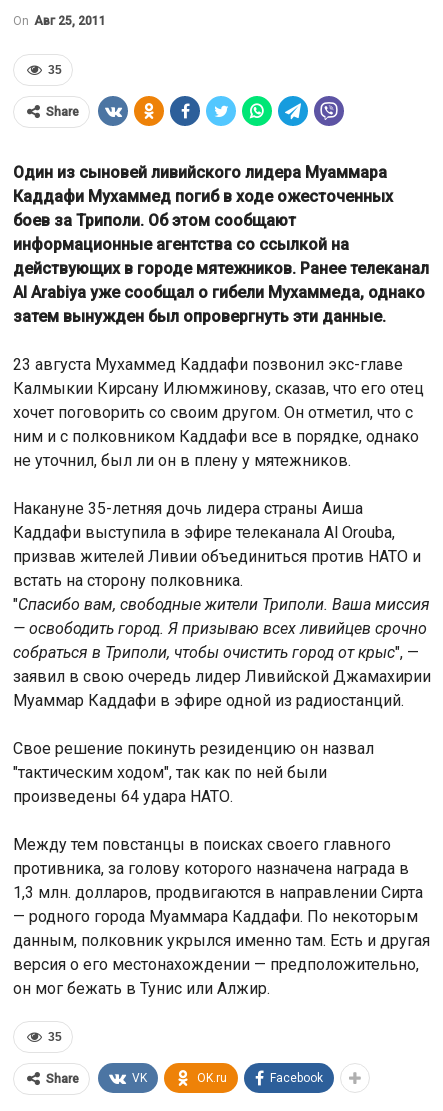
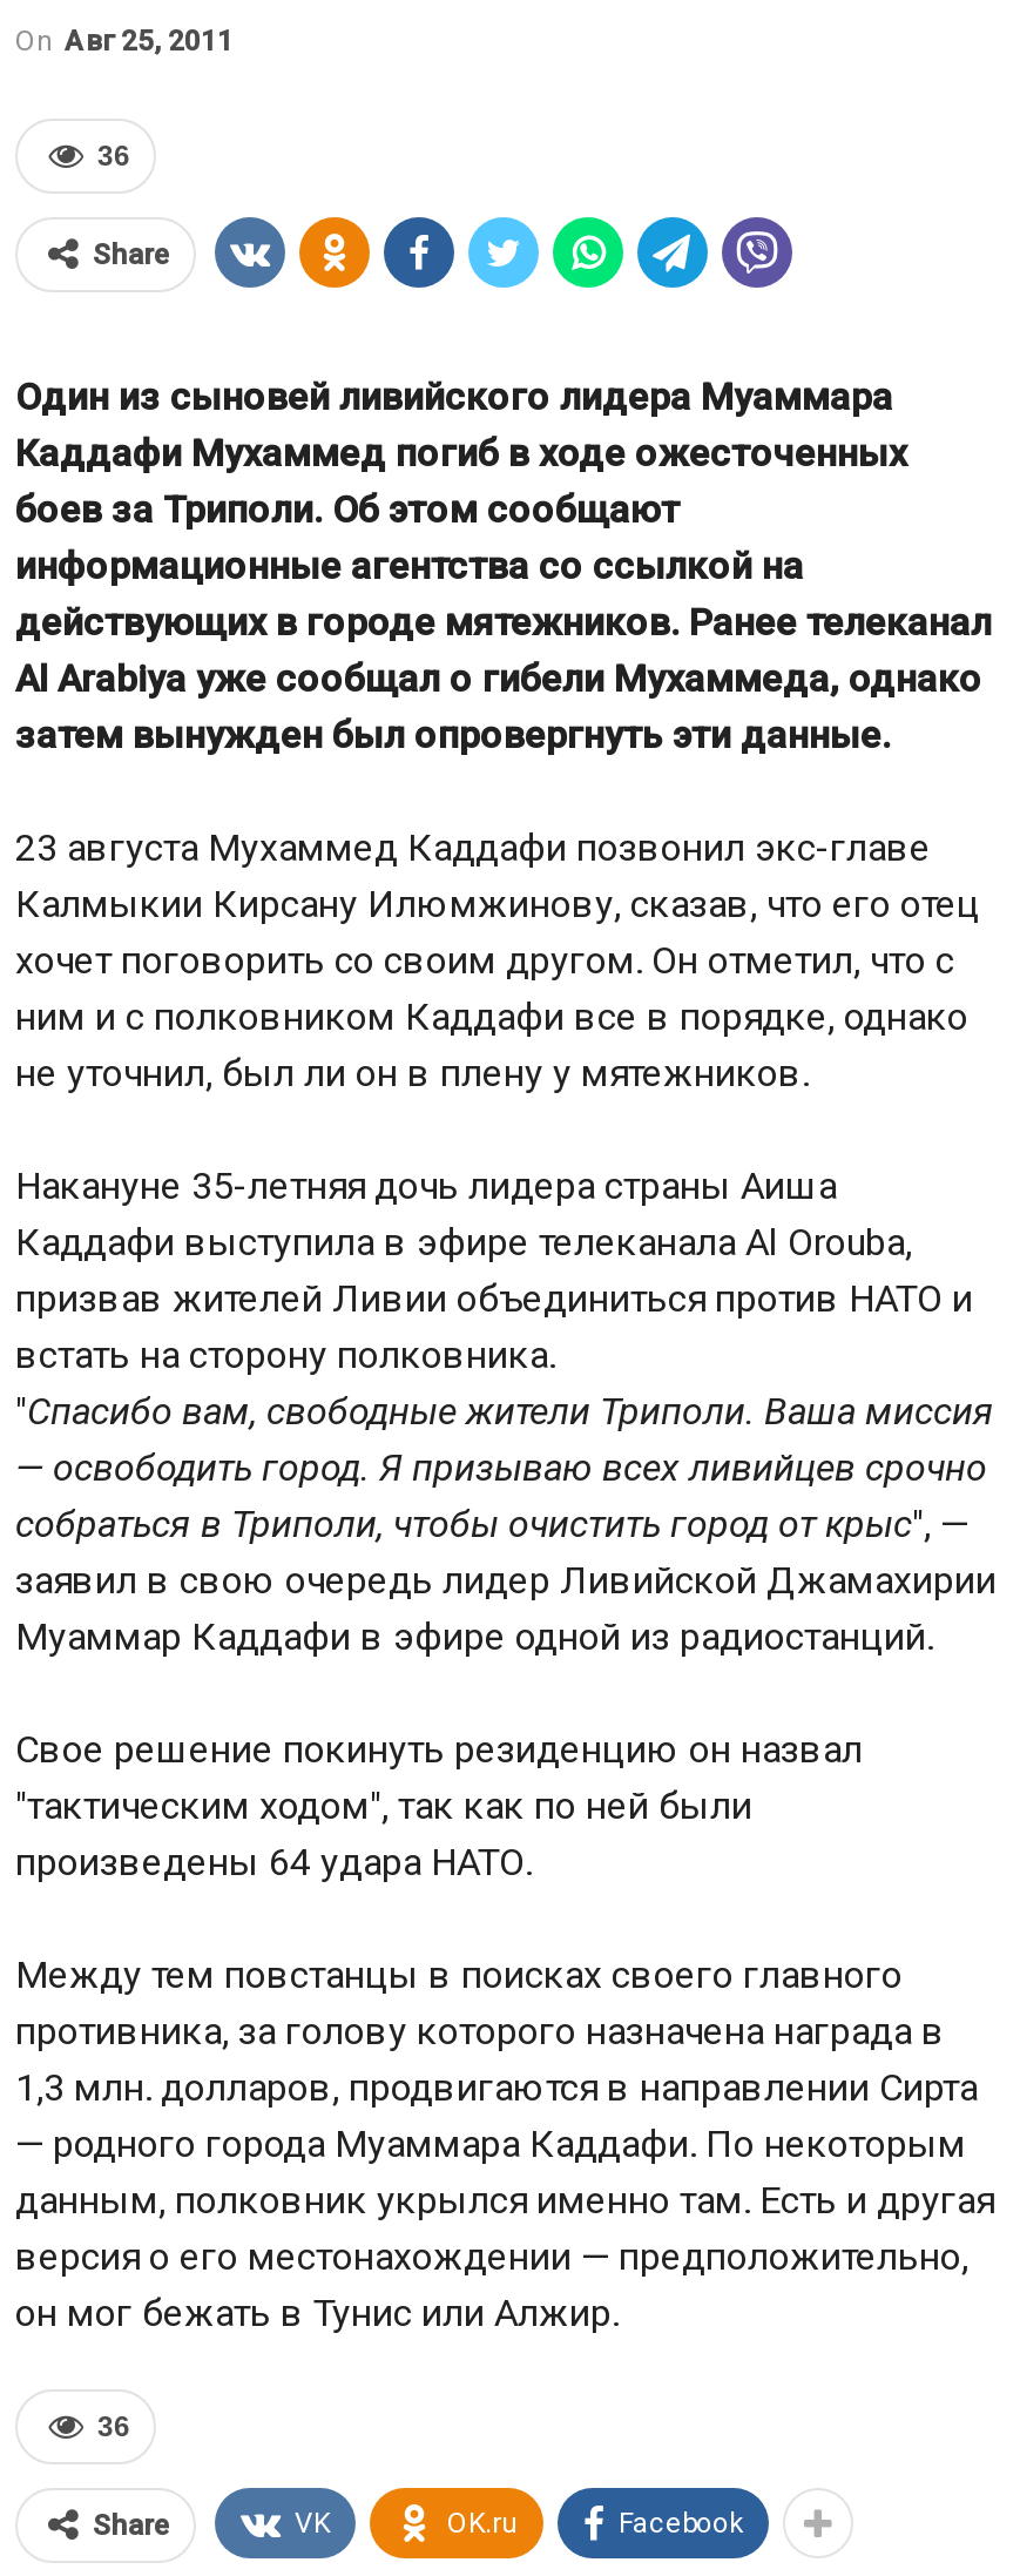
- 35
+ 36

- 35
+ 36
